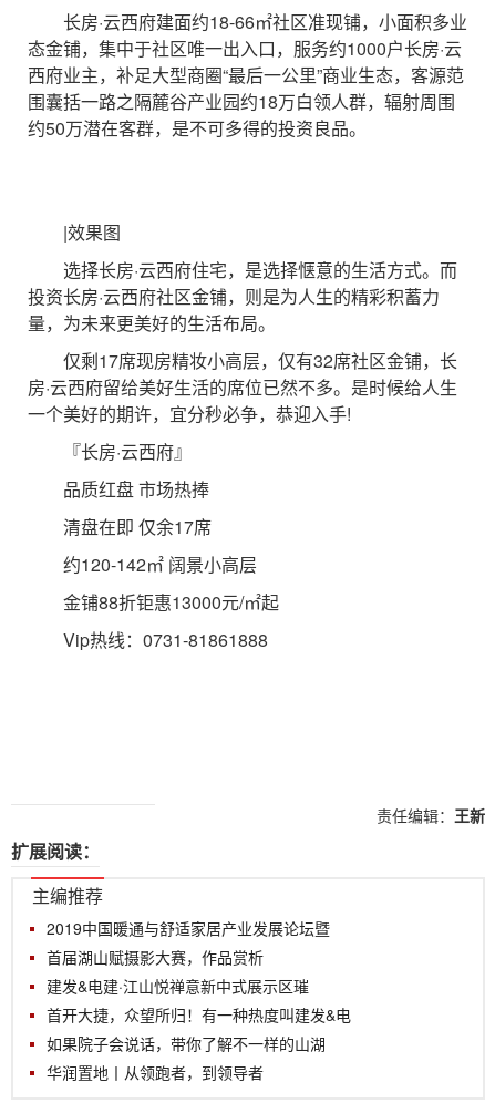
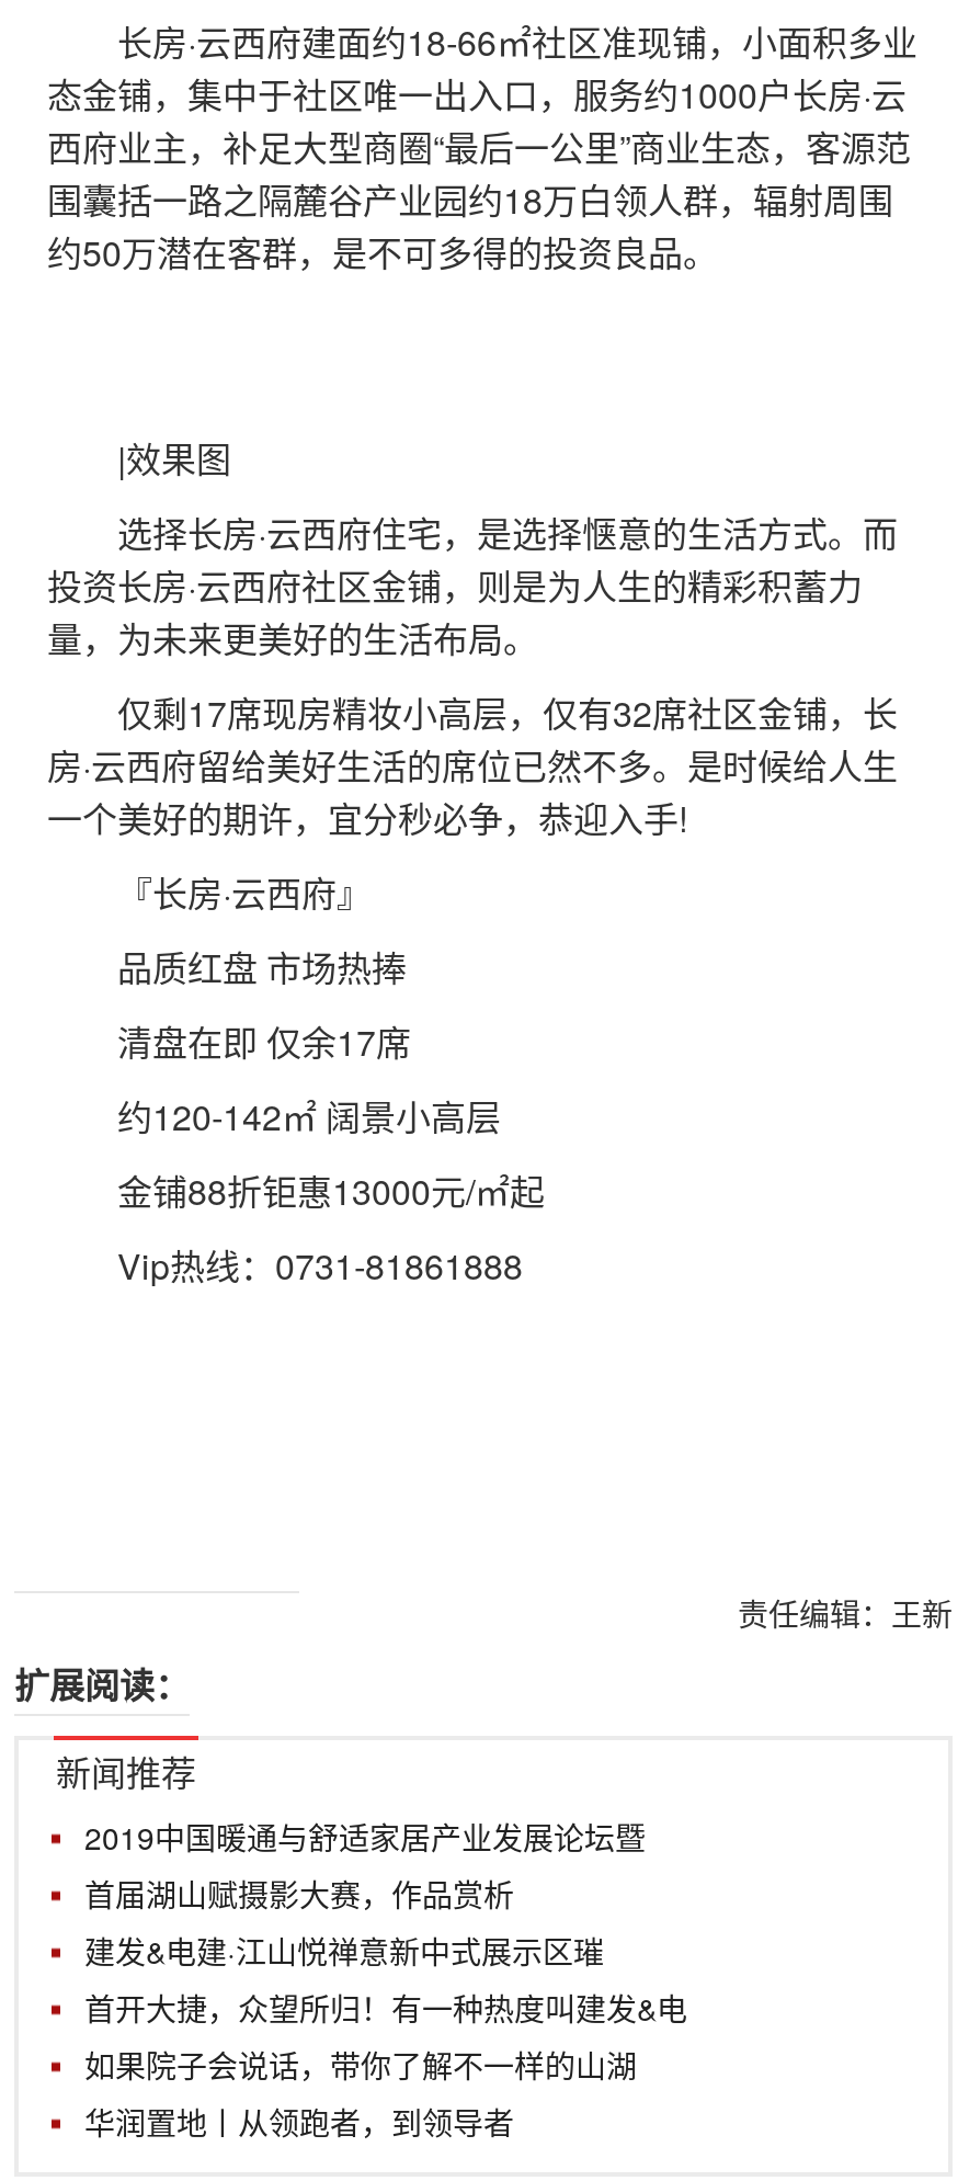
- 主编推荐
+ 新闻推荐
